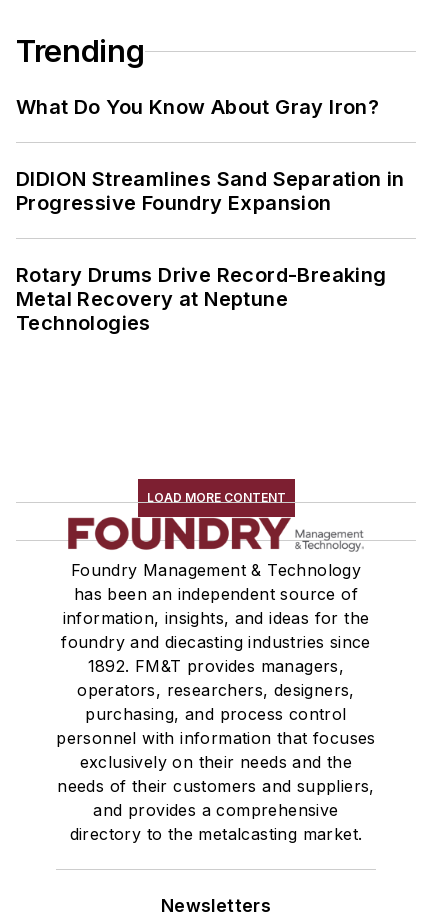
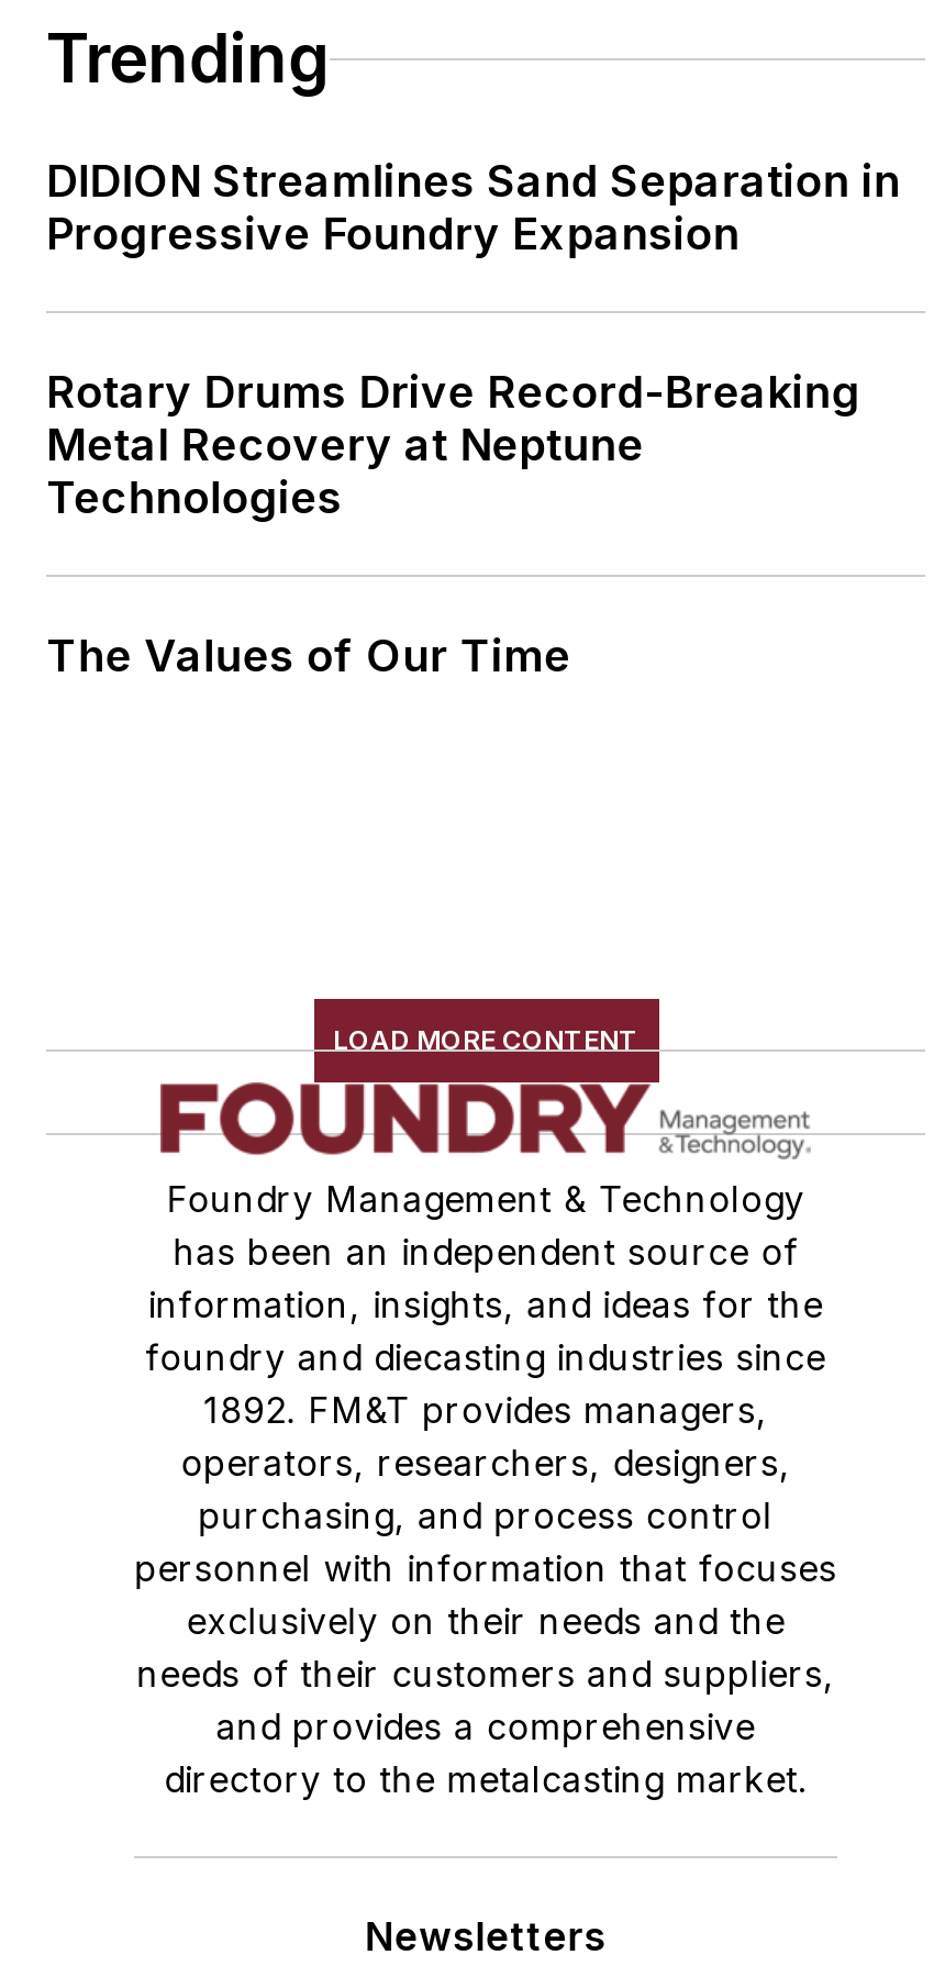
- What Do You Know About Gray Iron?

moved up: DIDION Streamlines Sand Separation in | Progressive Foundry Expansion | Rotary Drums Drive Record-Breaking | Metal Recovery at Neptune | Technologies

+ The Values of Our Time
